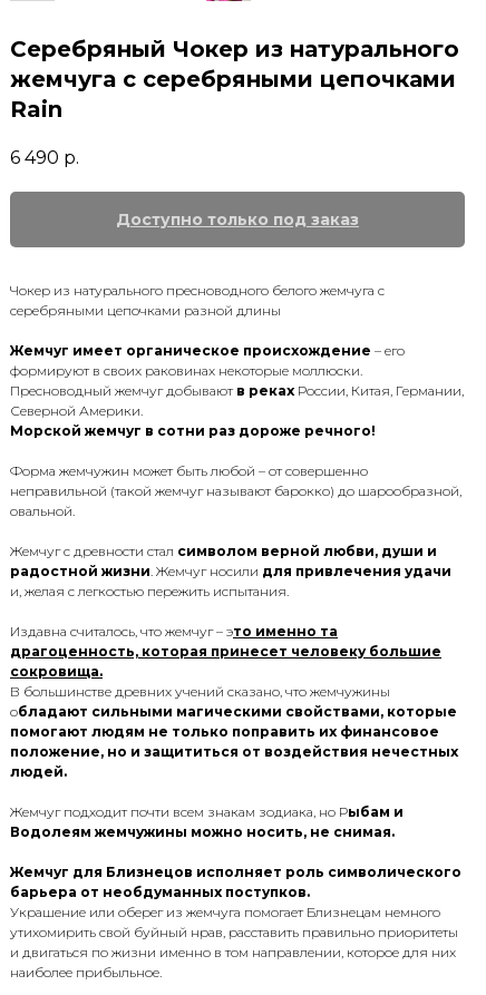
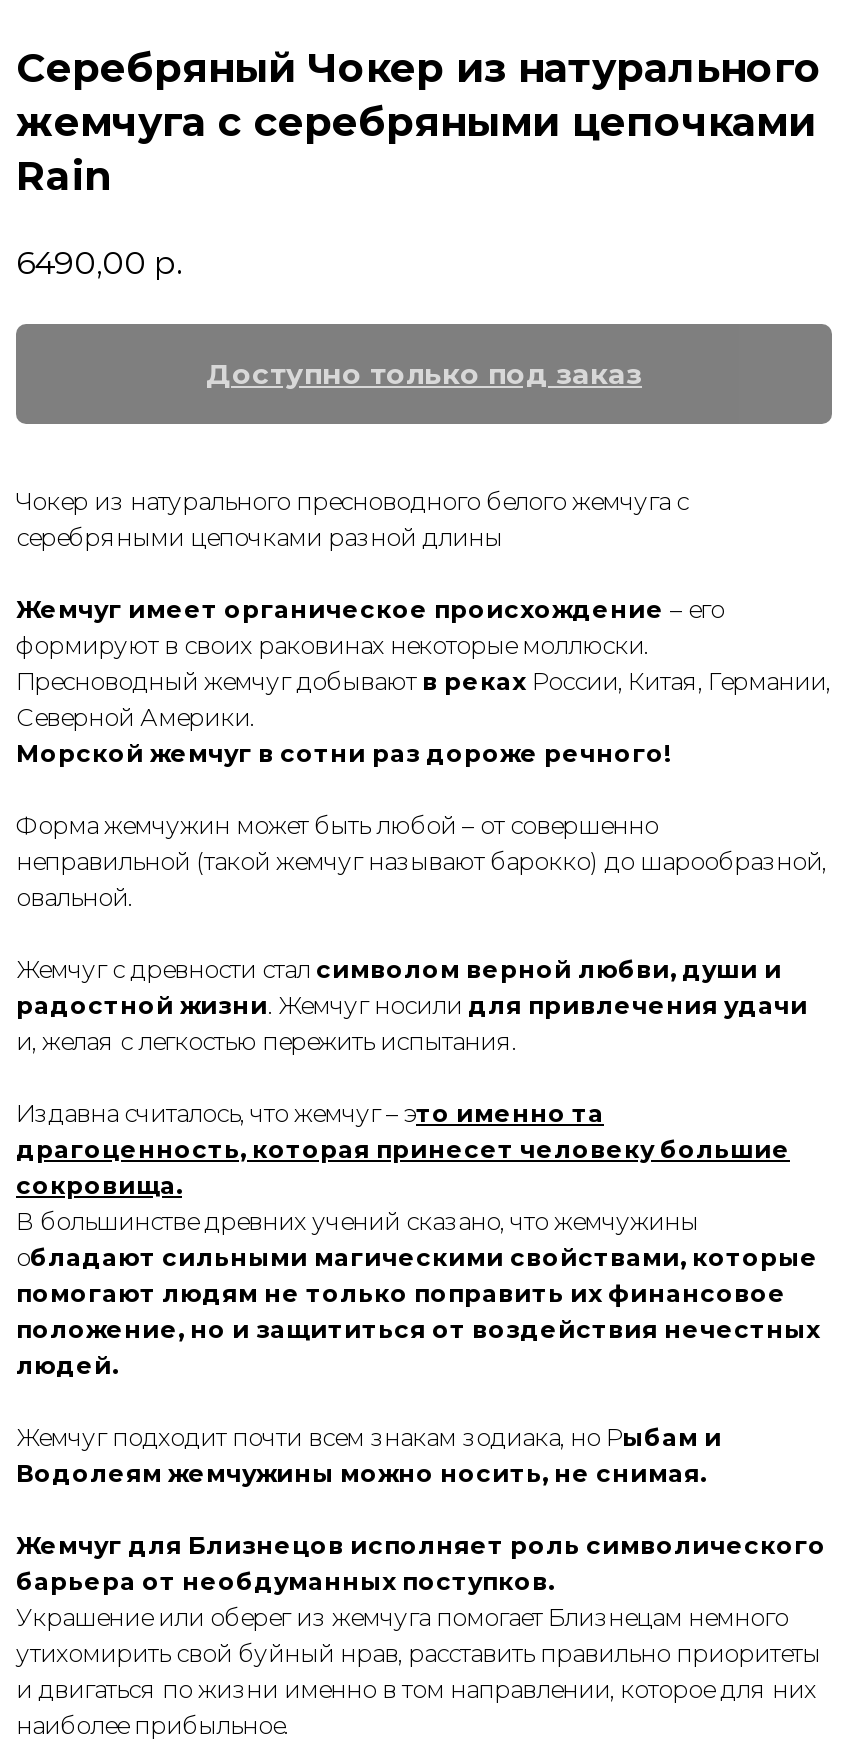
- 6 490 р.
+ 6490,00 р.
